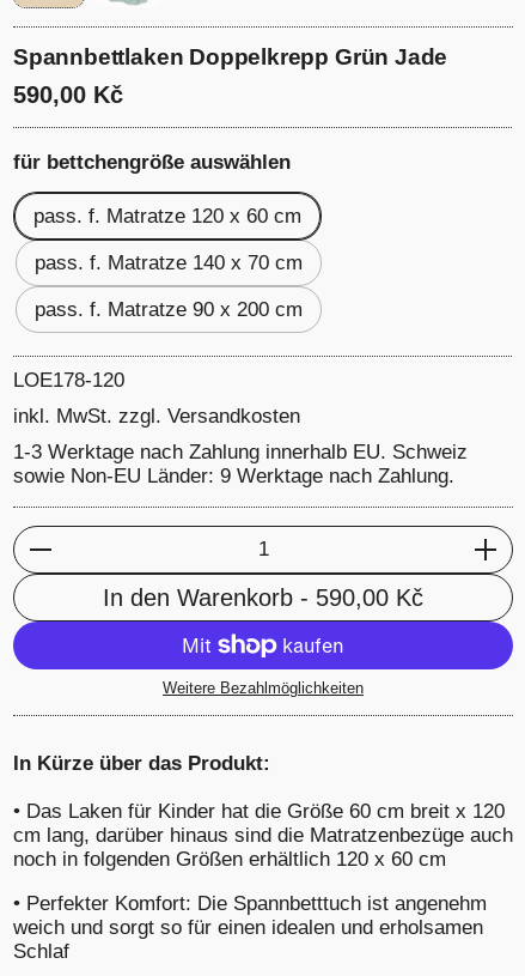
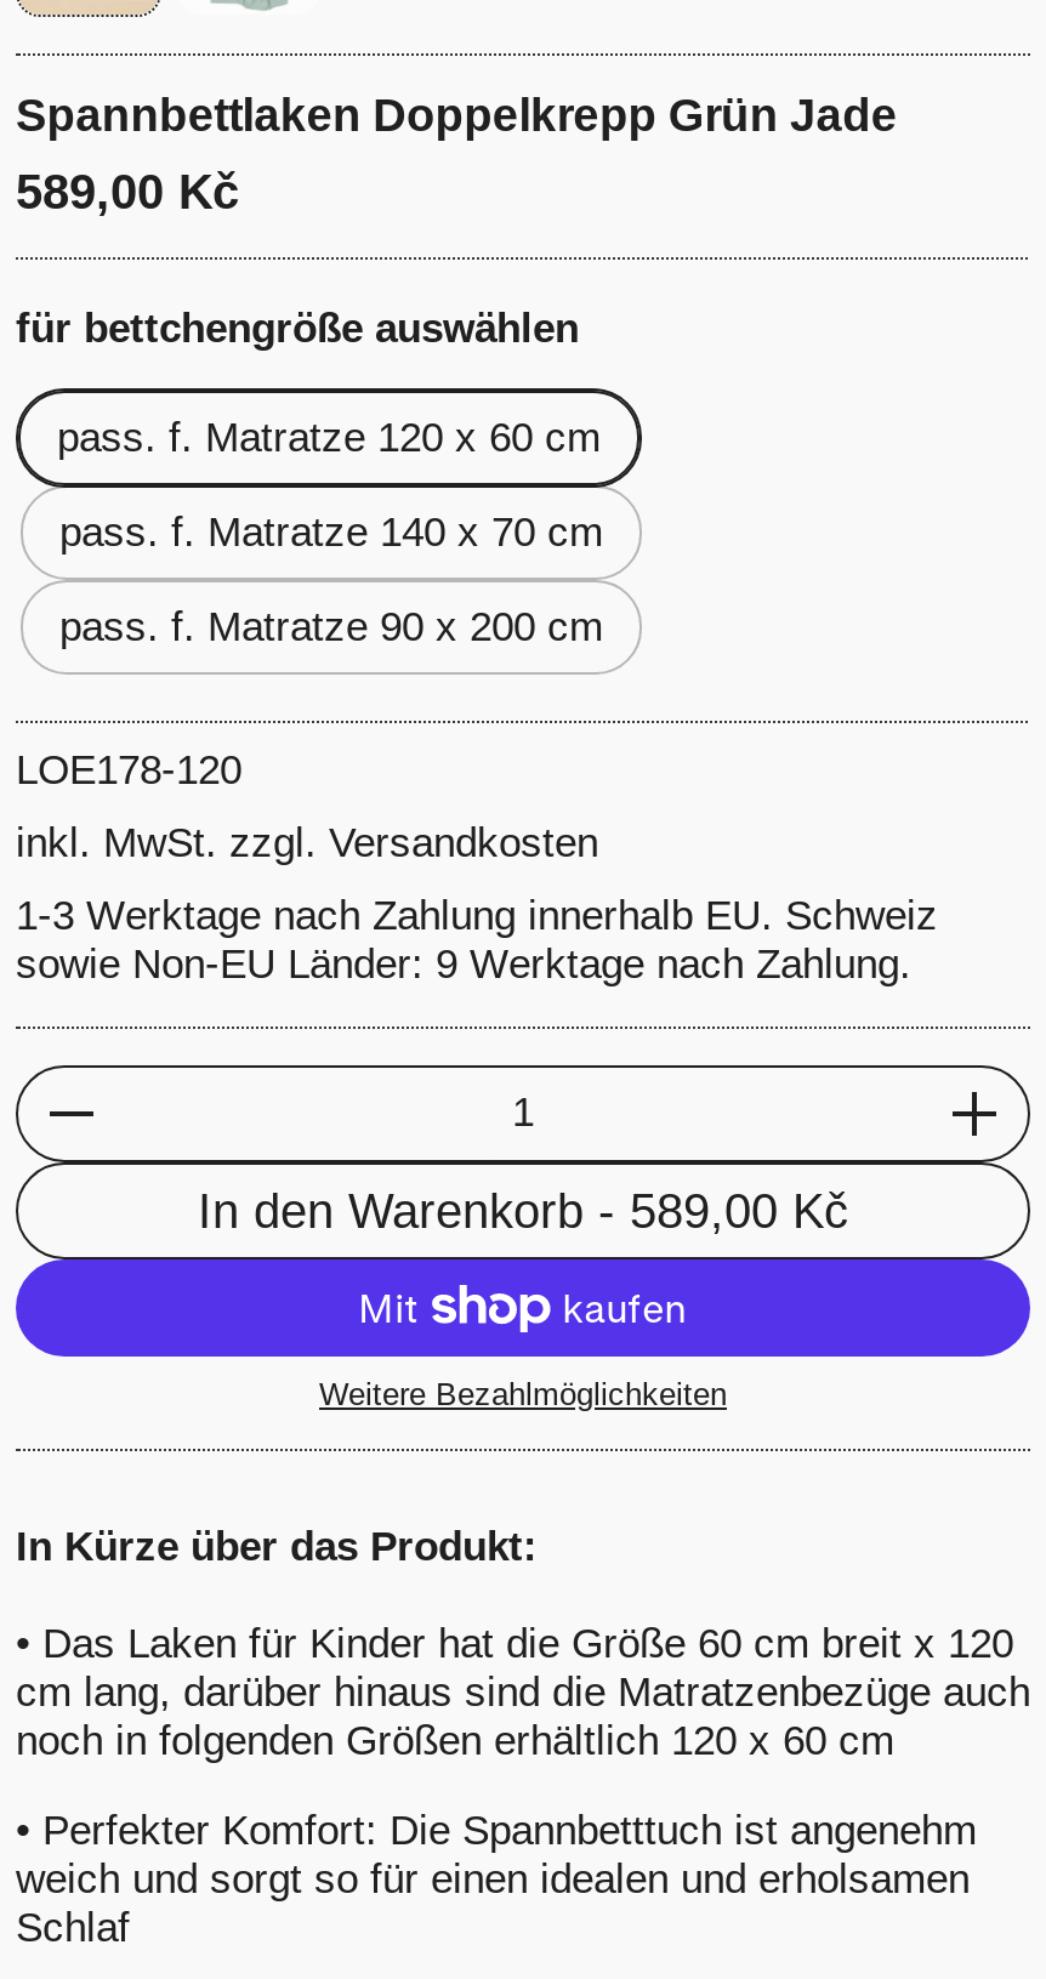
- 590,00 Kč
+ 589,00 Kč

- In den Warenkorb - 590,00 Kč
+ In den Warenkorb - 589,00 Kč
